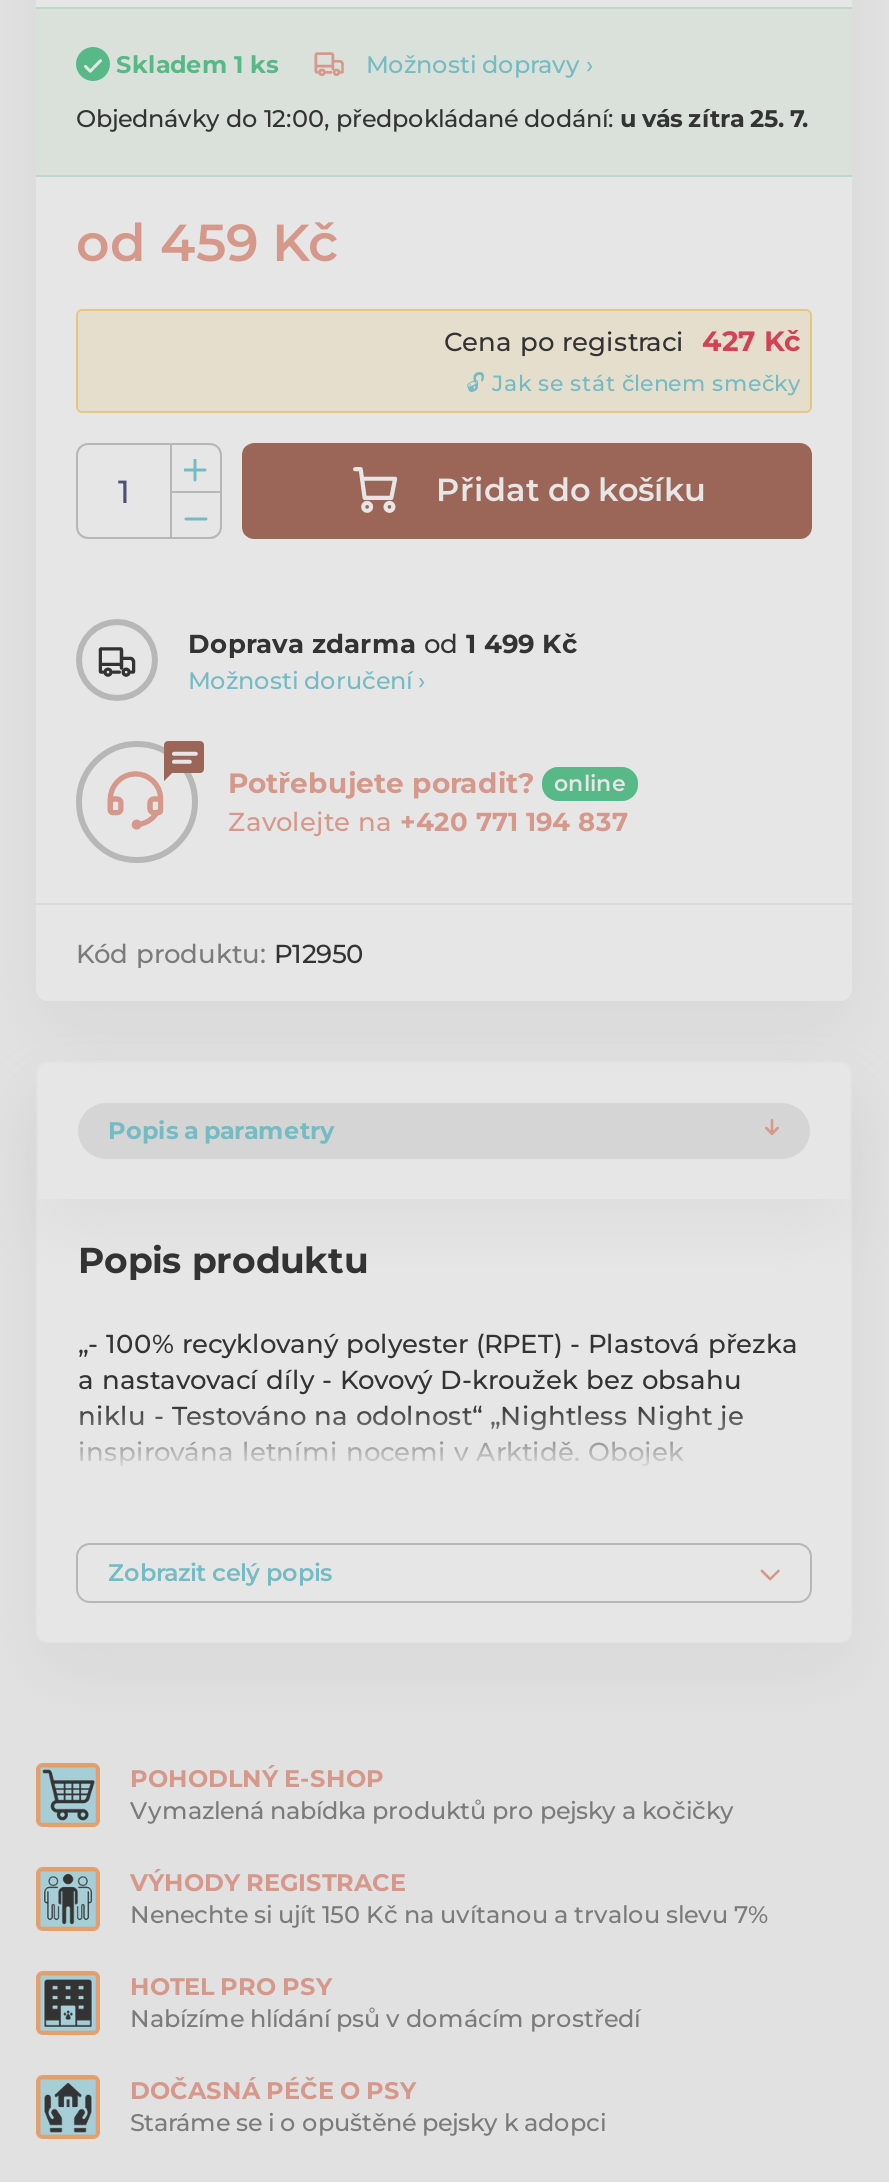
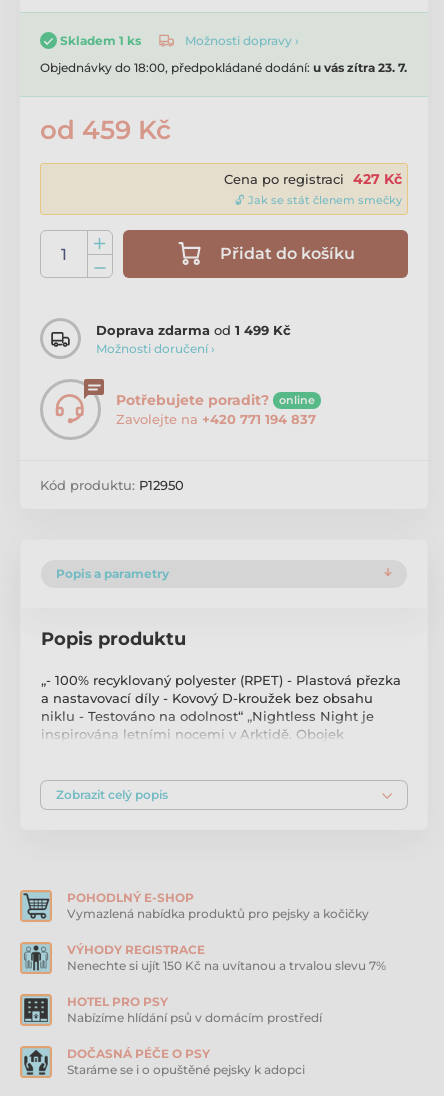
- Objednávky do 12:00, předpokládané dodání: u vás zítra 25. 7.
+ Objednávky do 18:00, předpokládané dodání: u vás zítra 23. 7.
